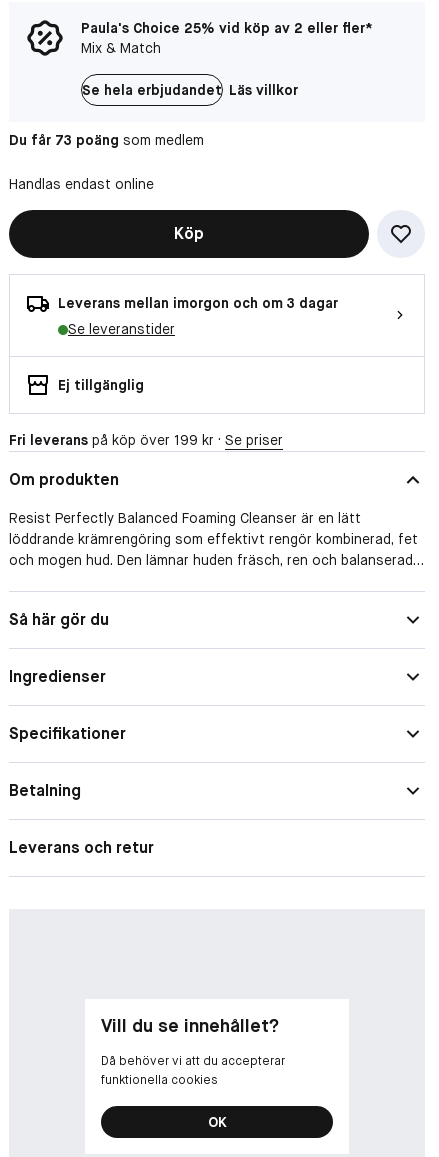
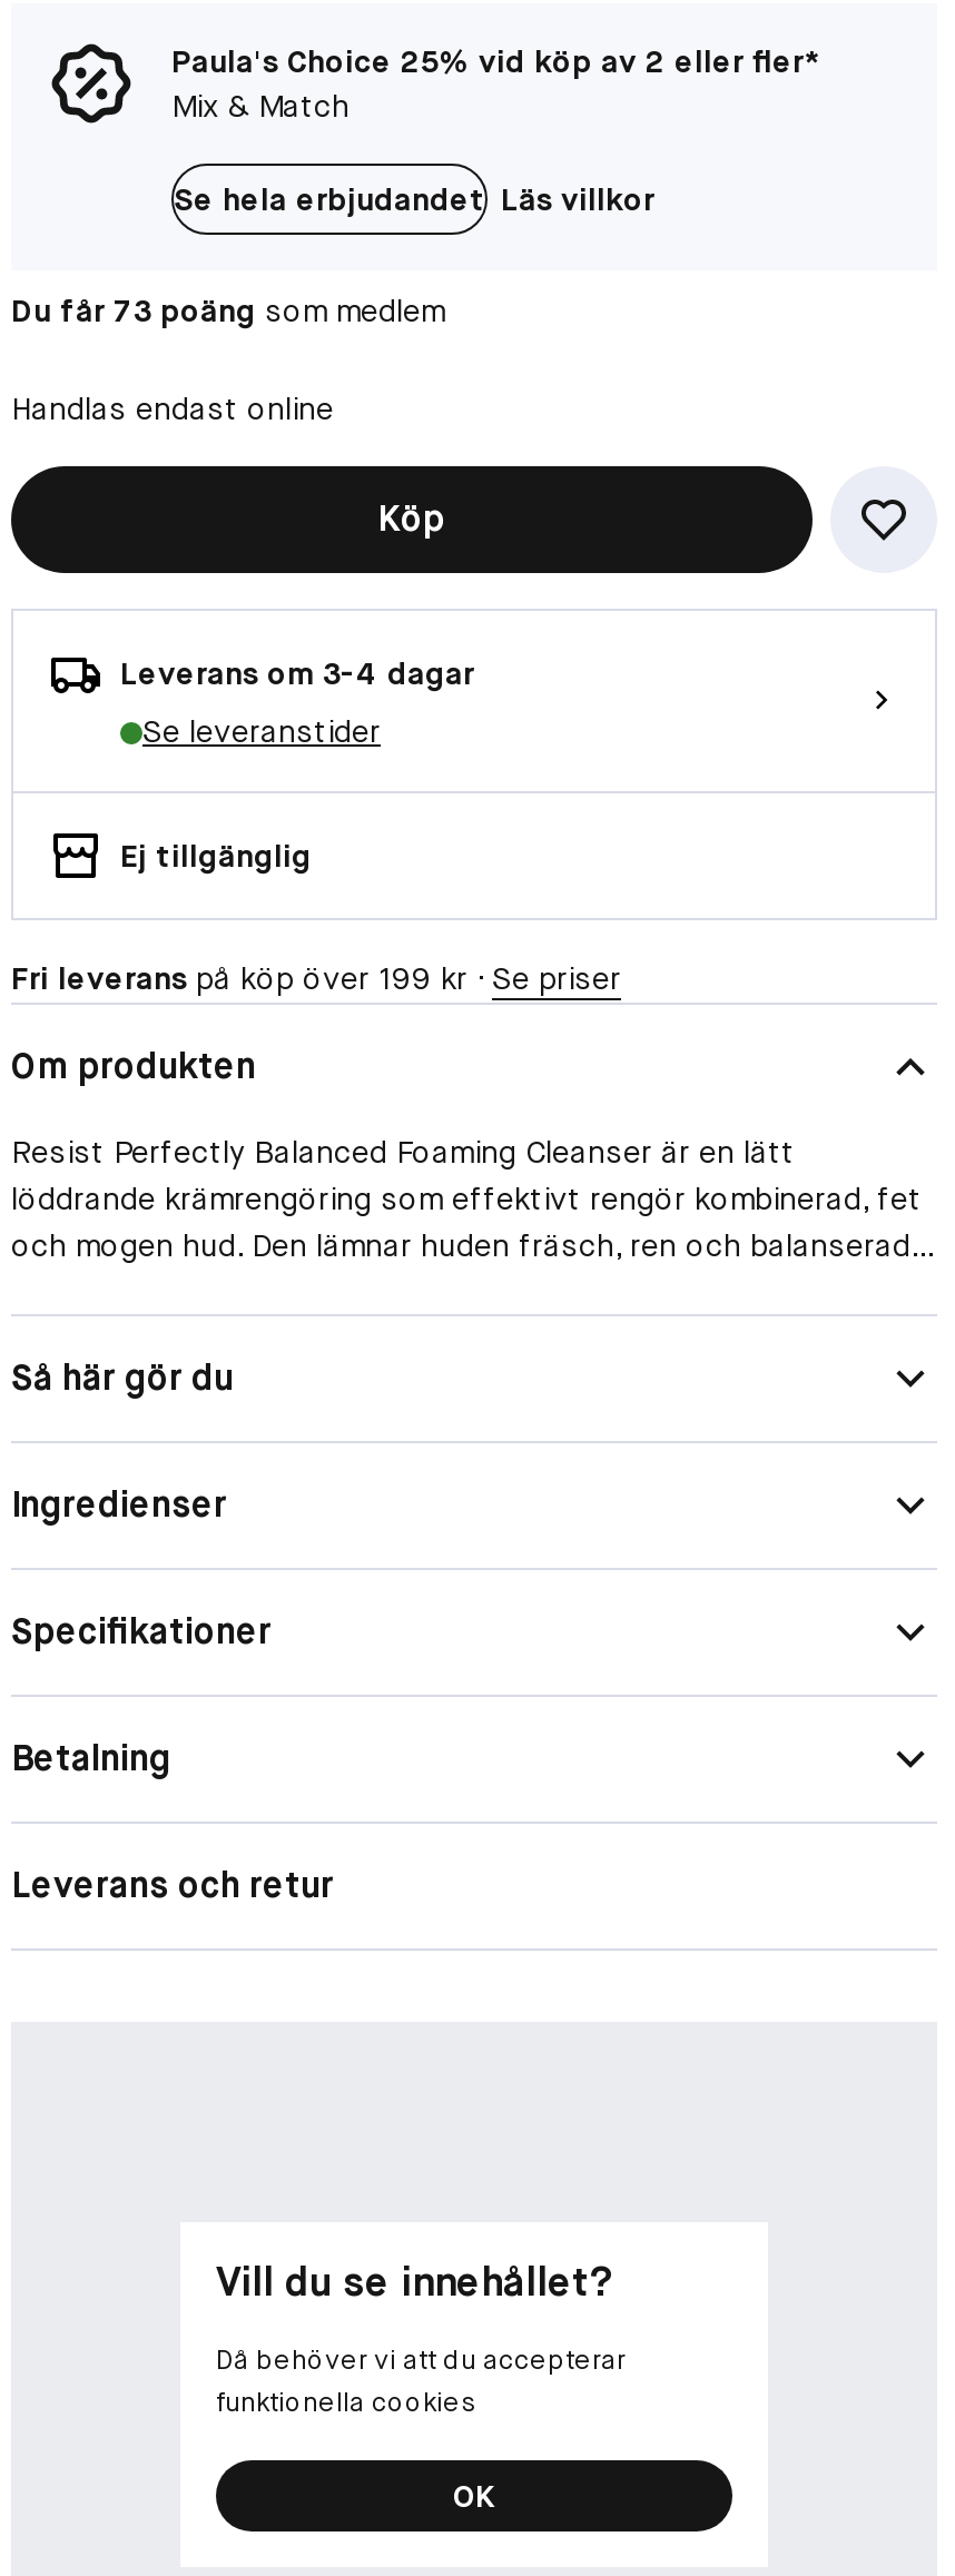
- Leverans mellan imorgon och om 3 dagar
+ Leverans om 3-4 dagar
